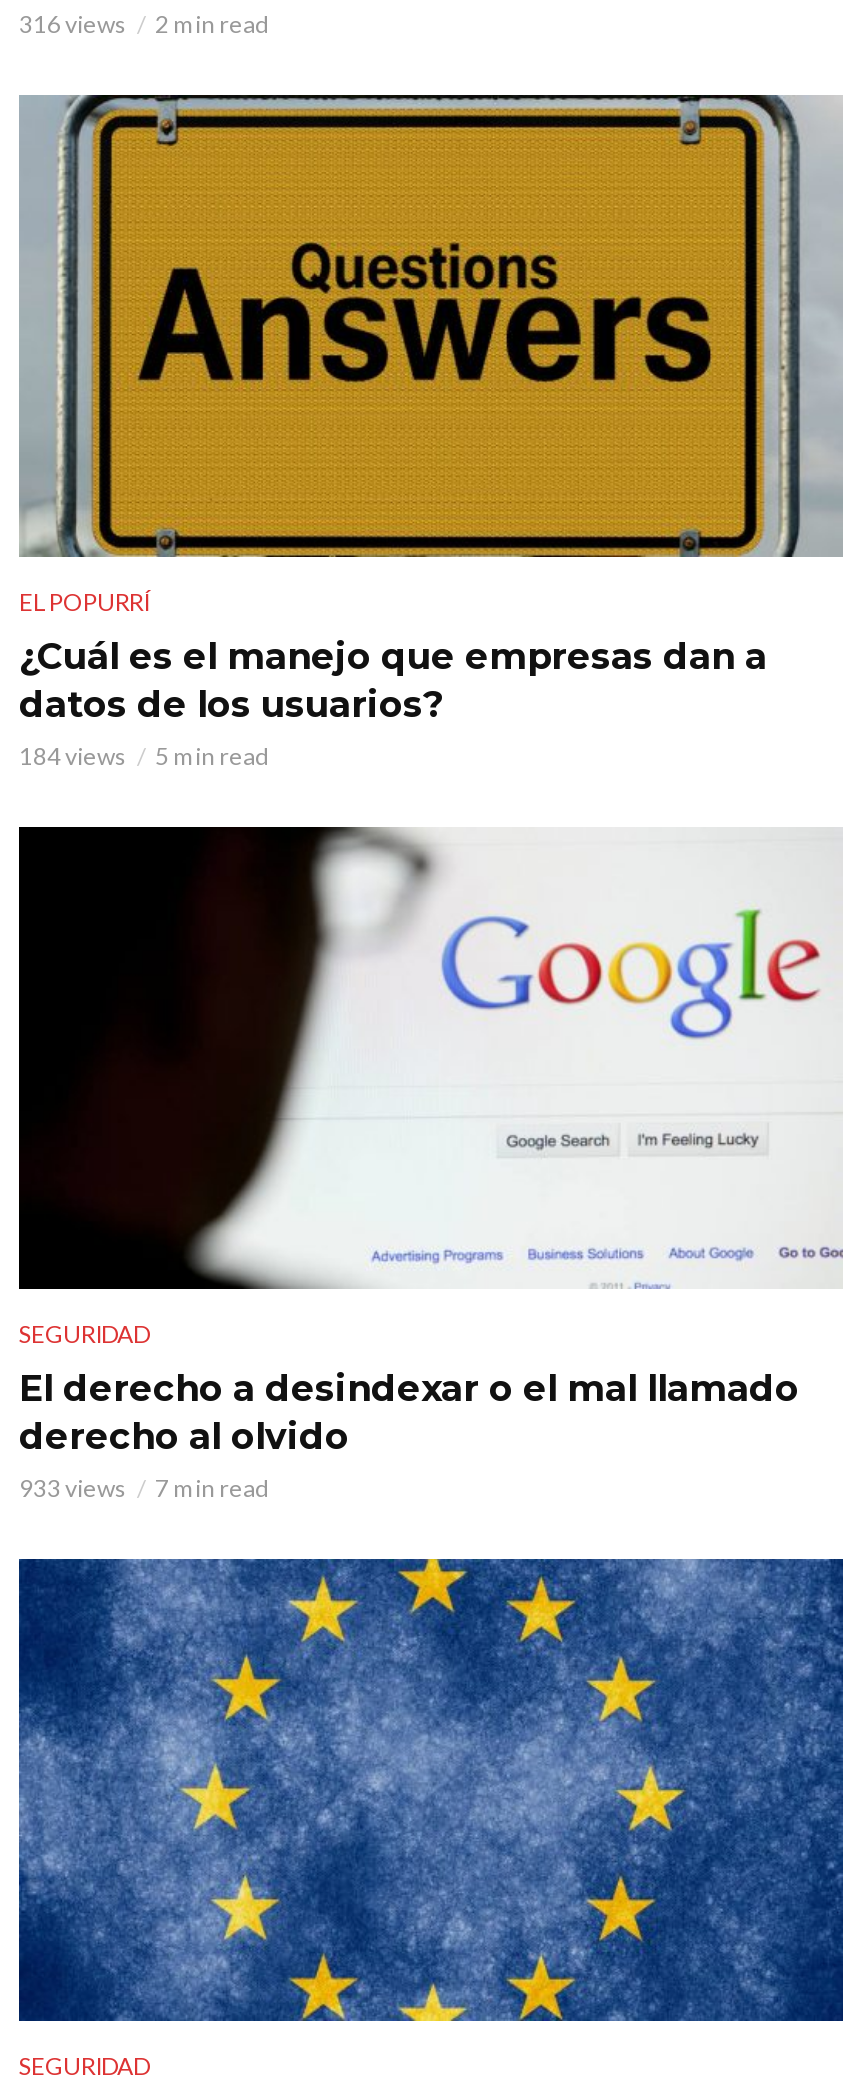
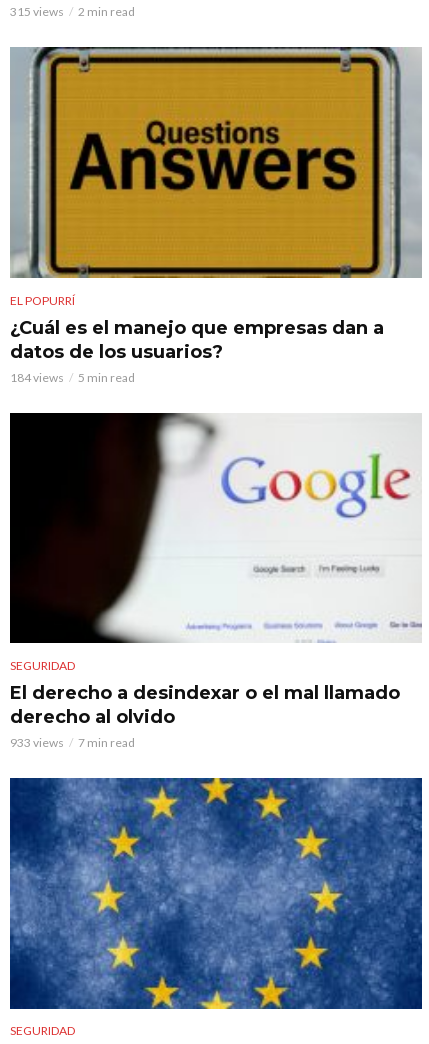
- 316 views 2 min read
+ 315 views 2 min read
